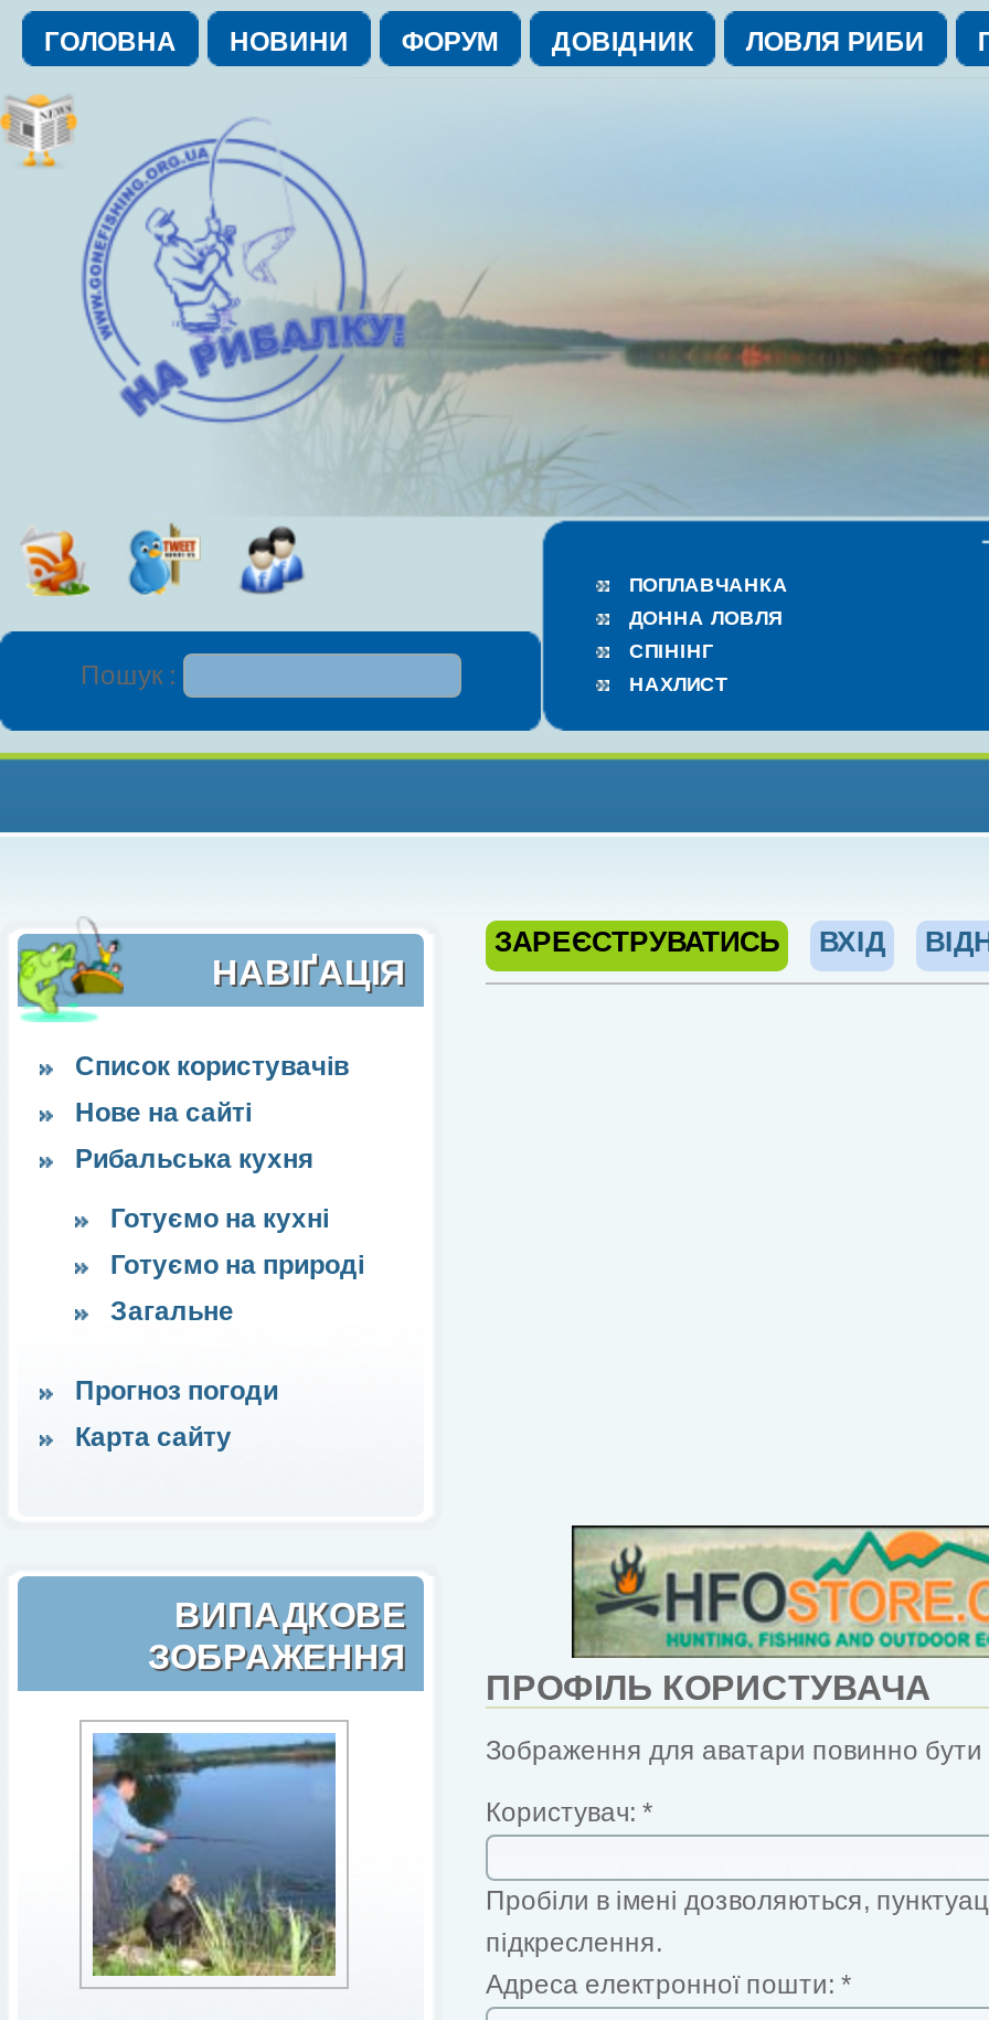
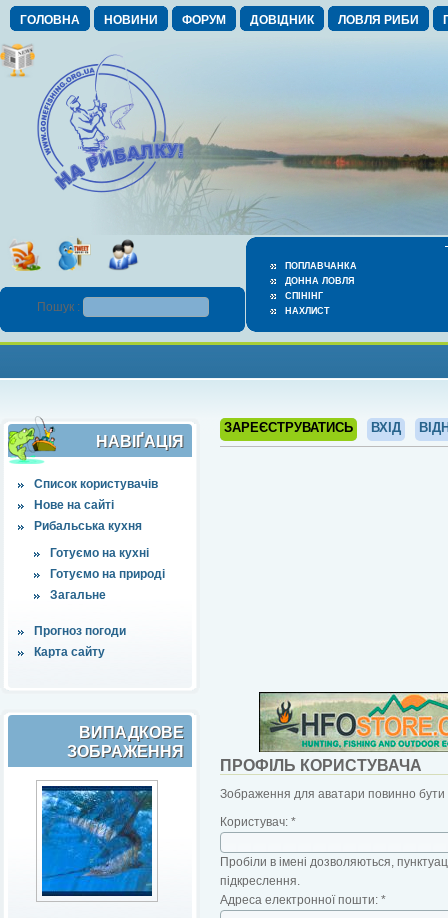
- [image]
+ [image]
